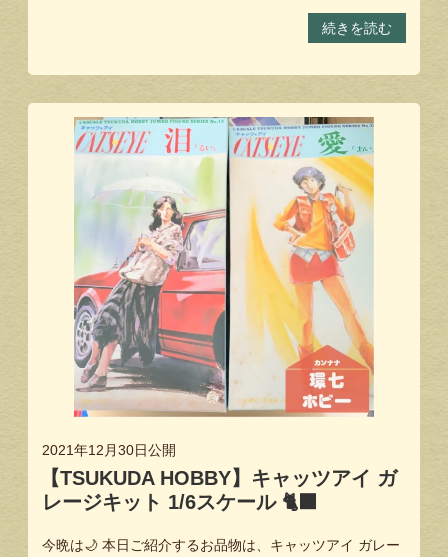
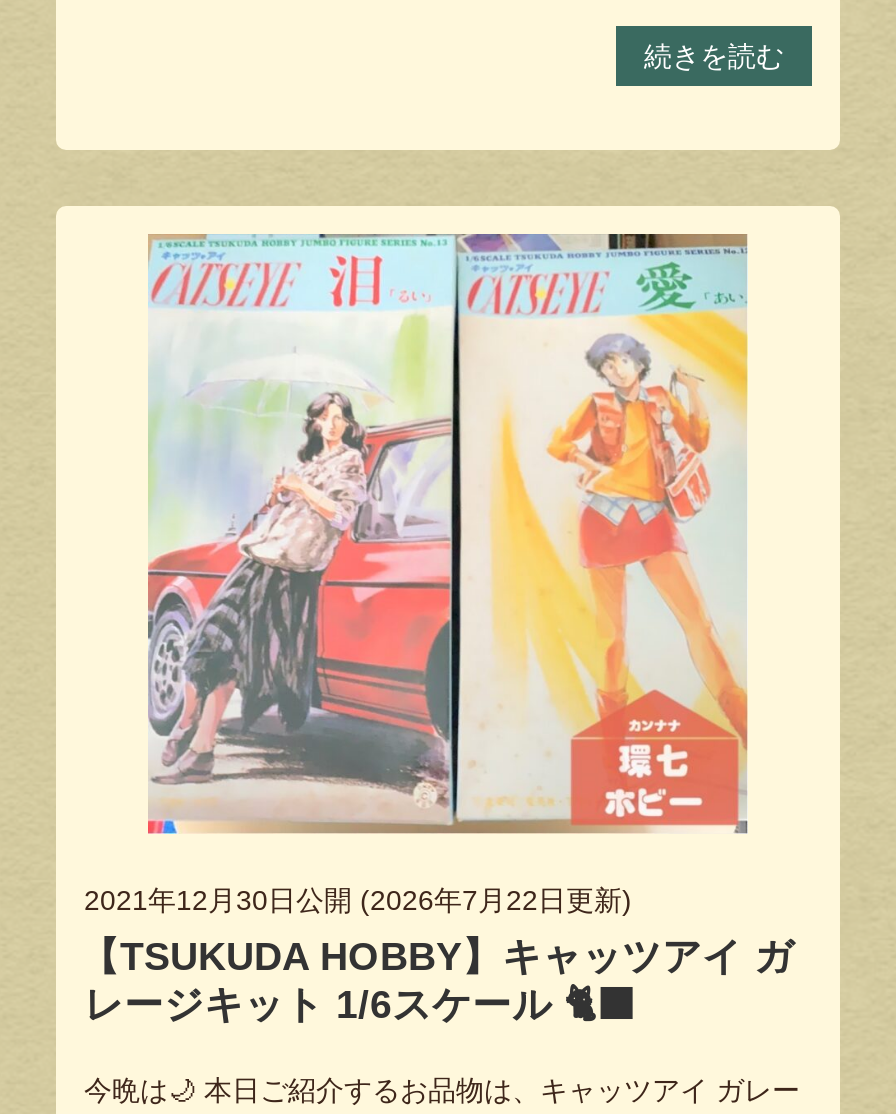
- 2021年12月30日公開
+ 2021年12月30日公開 (2026年7月22日更新)
